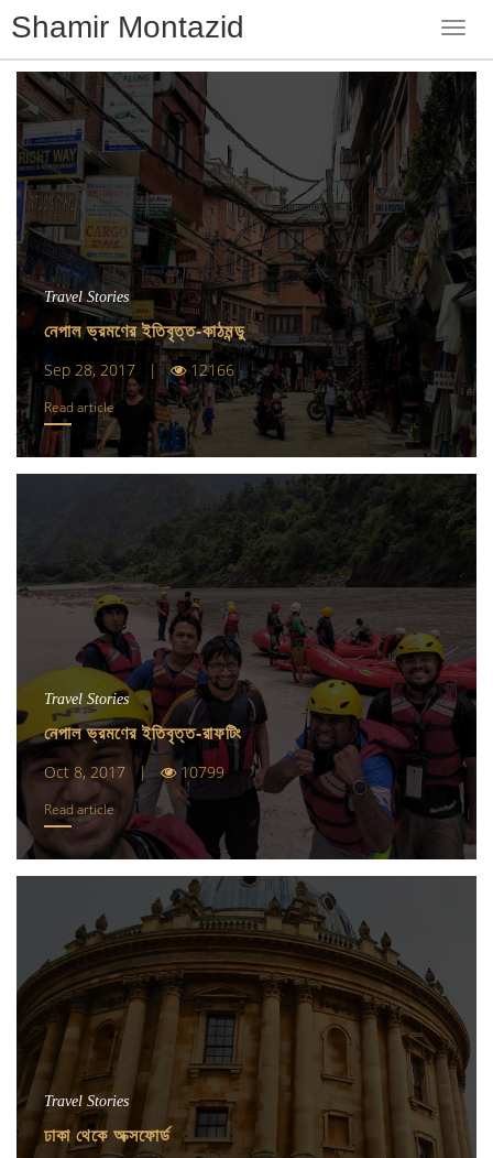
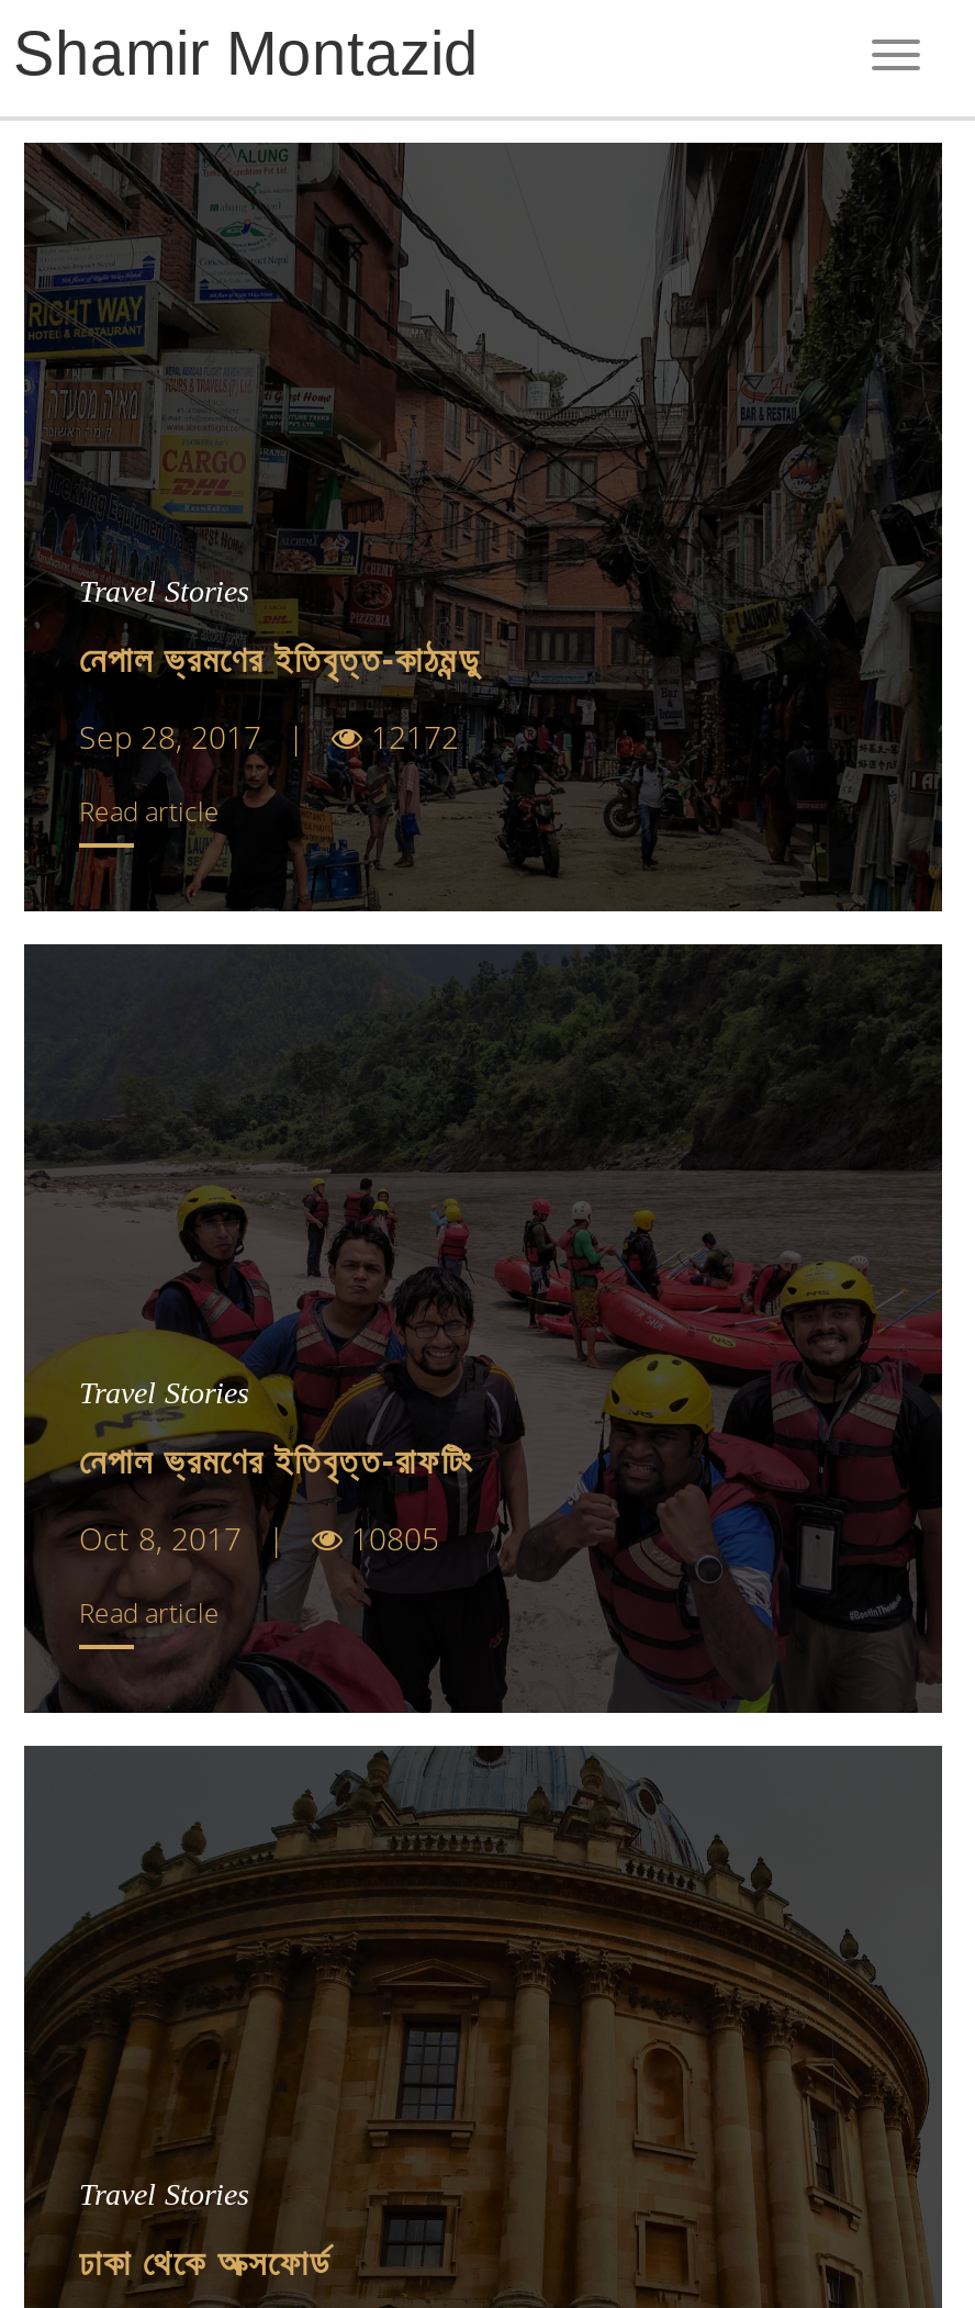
- 12166
+ 12172

- 10799
+ 10805
